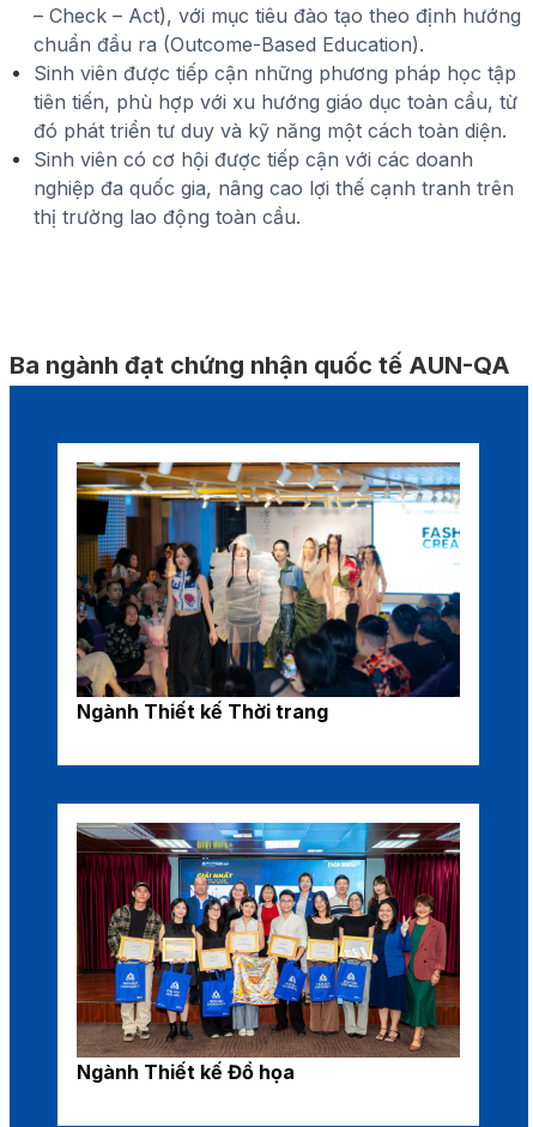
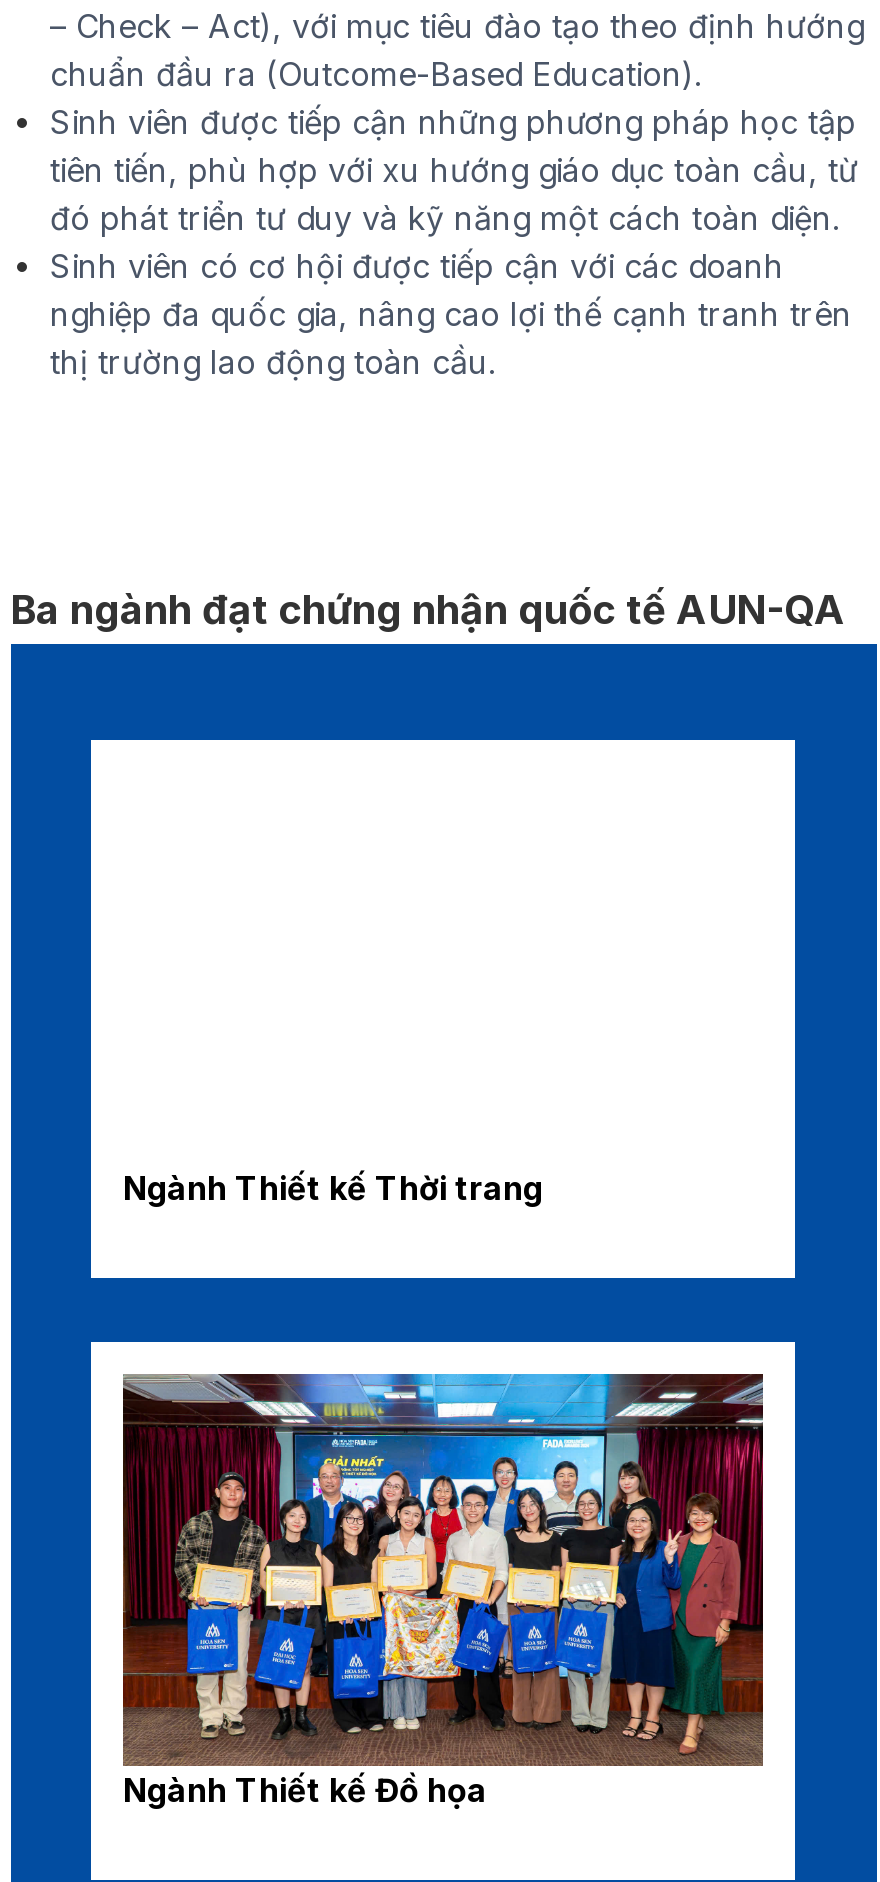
- [image]
